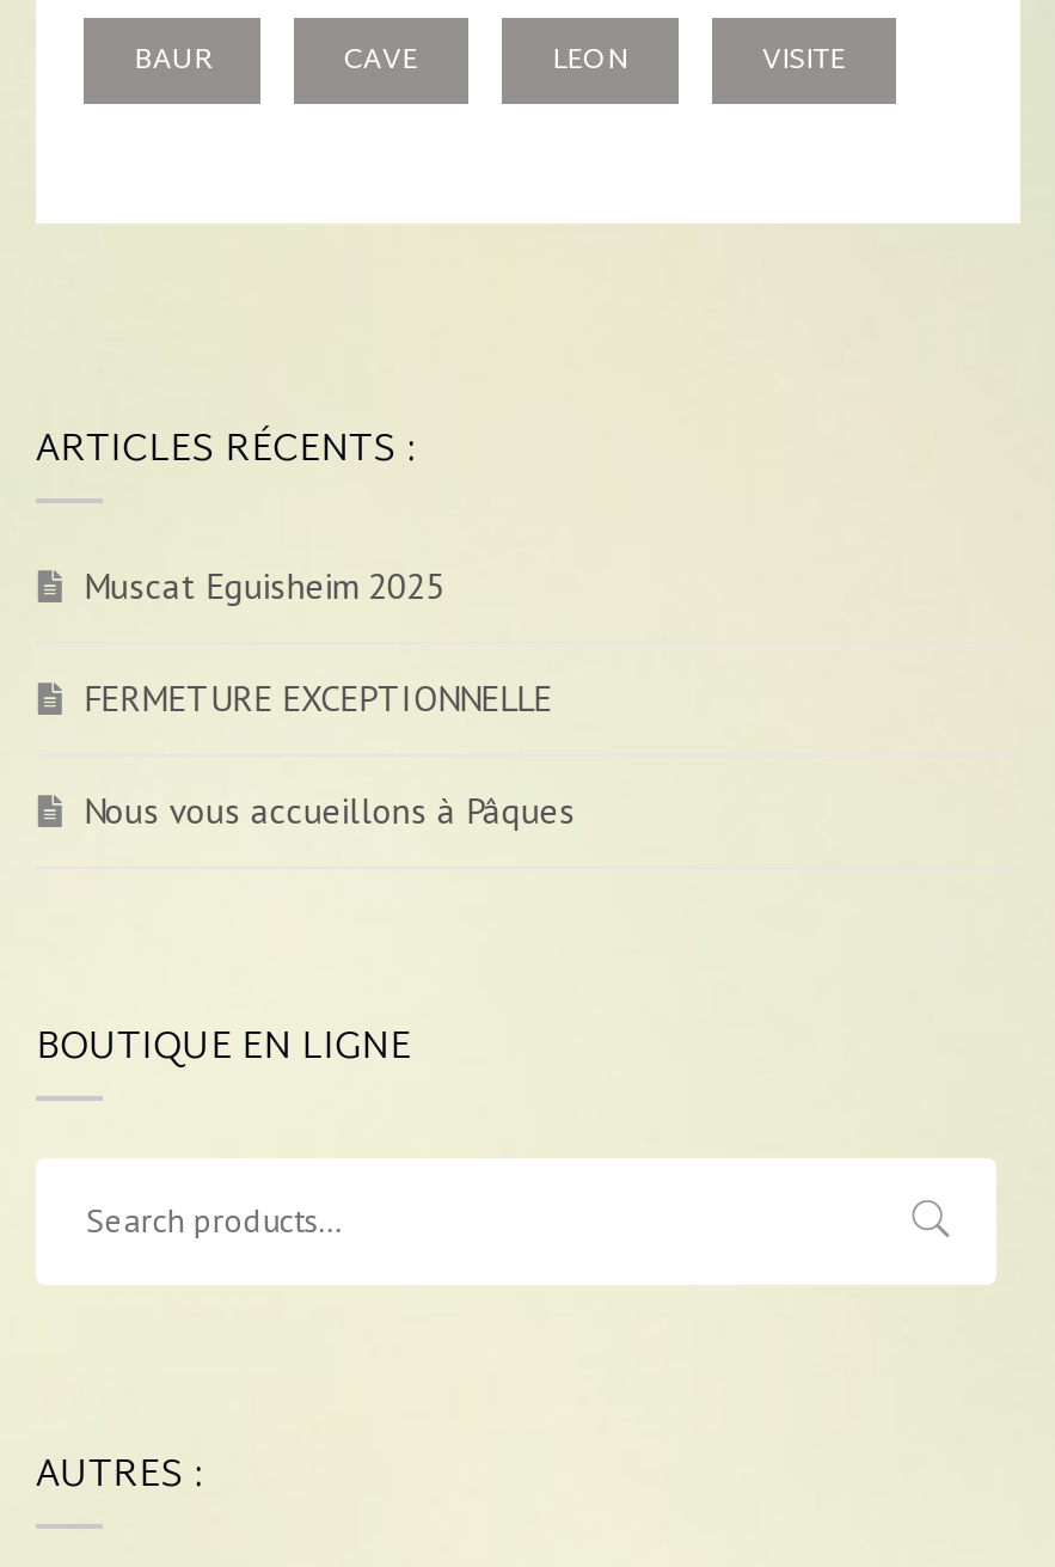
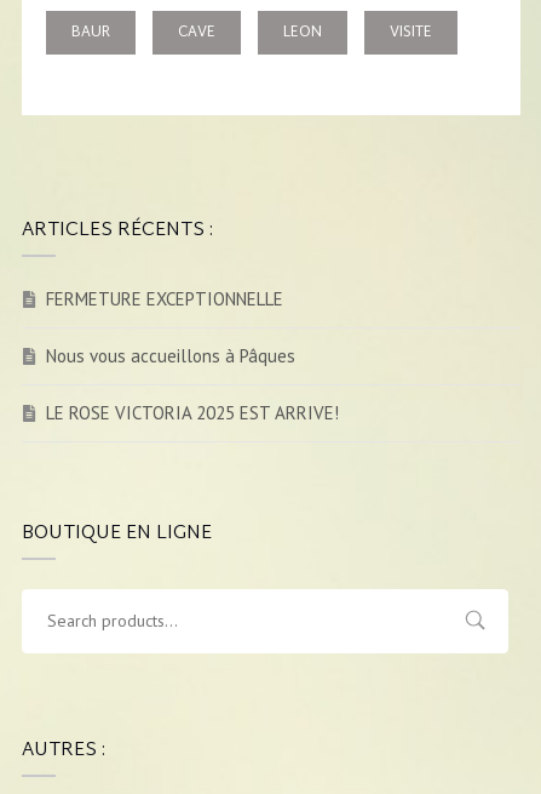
- Muscat Eguisheim 2025

moved up: FERMETURE EXCEPTIONNELLE | Nous vous accueillons à Pâques

+ LE ROSE VICTORIA 2025 EST ARRIVE!
